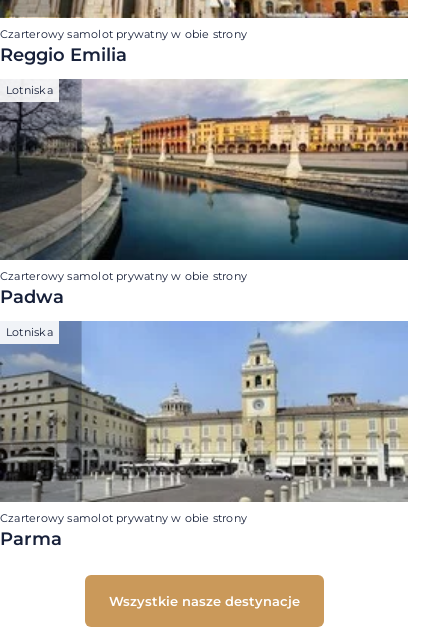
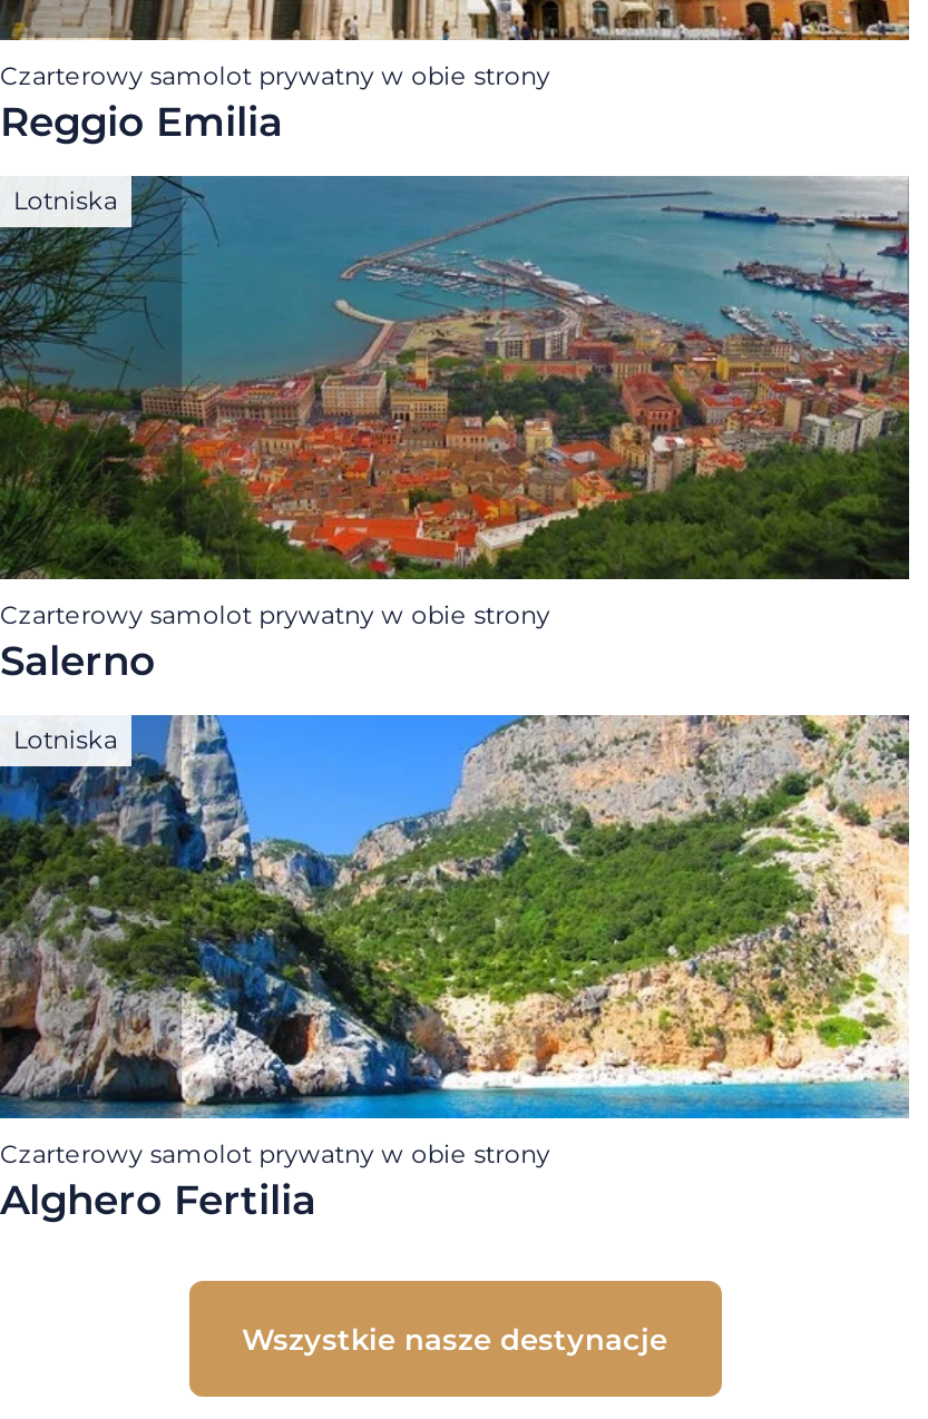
- [image]
- Padwa
+ [image]
+ Salerno

- [image]
- Parma
+ [image]
+ Alghero Fertilia
